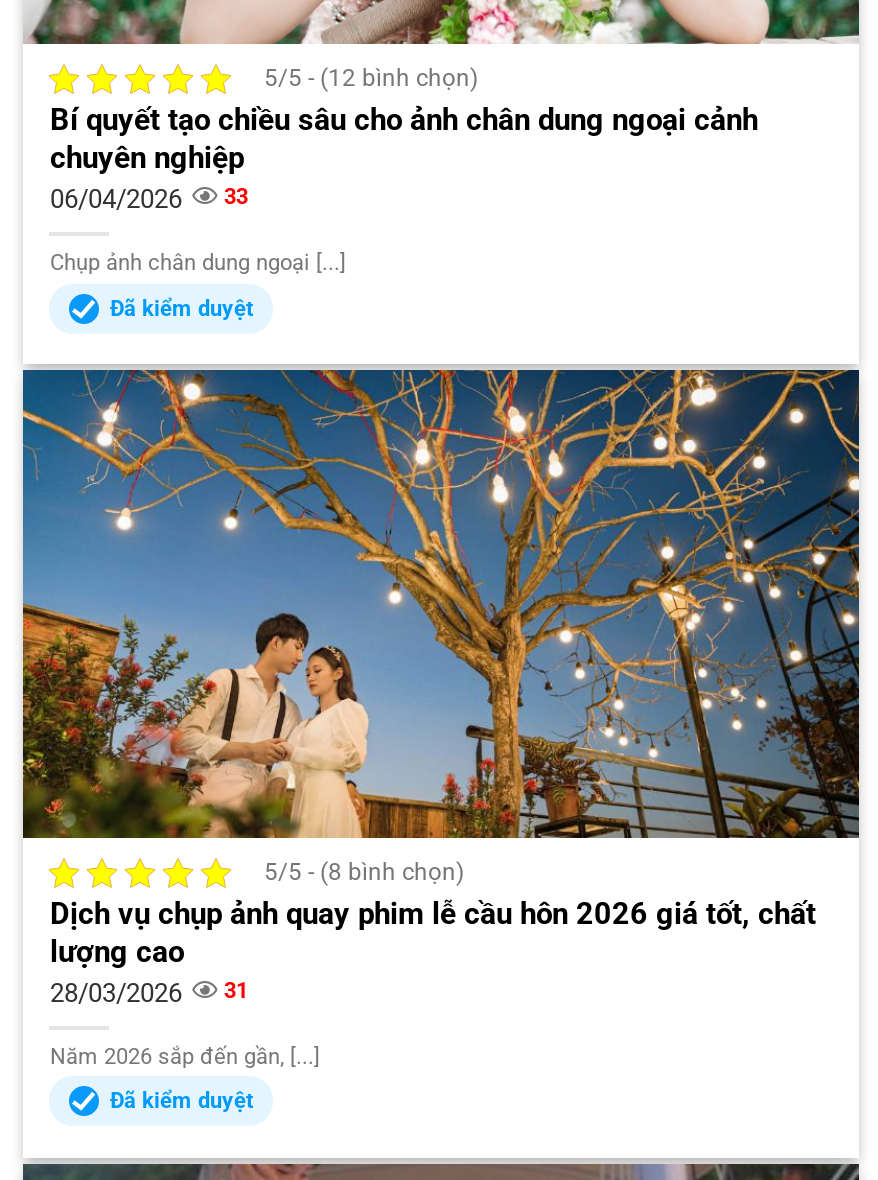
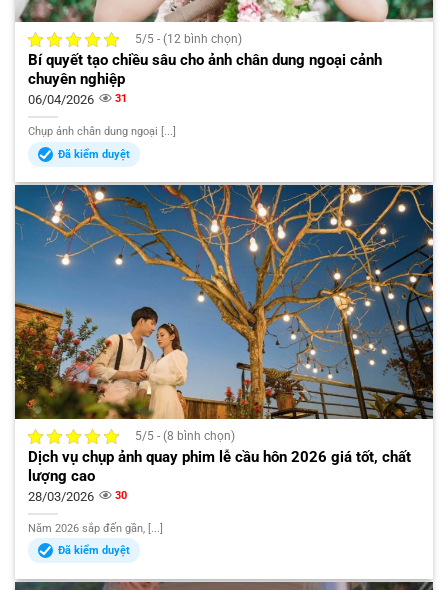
- 06/04/2026 33
+ 06/04/2026 31

- 28/03/2026 31
+ 28/03/2026 30
